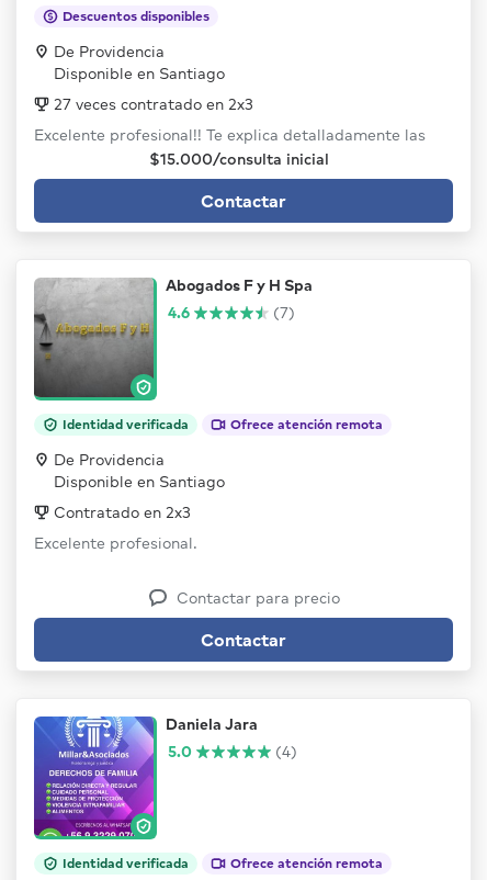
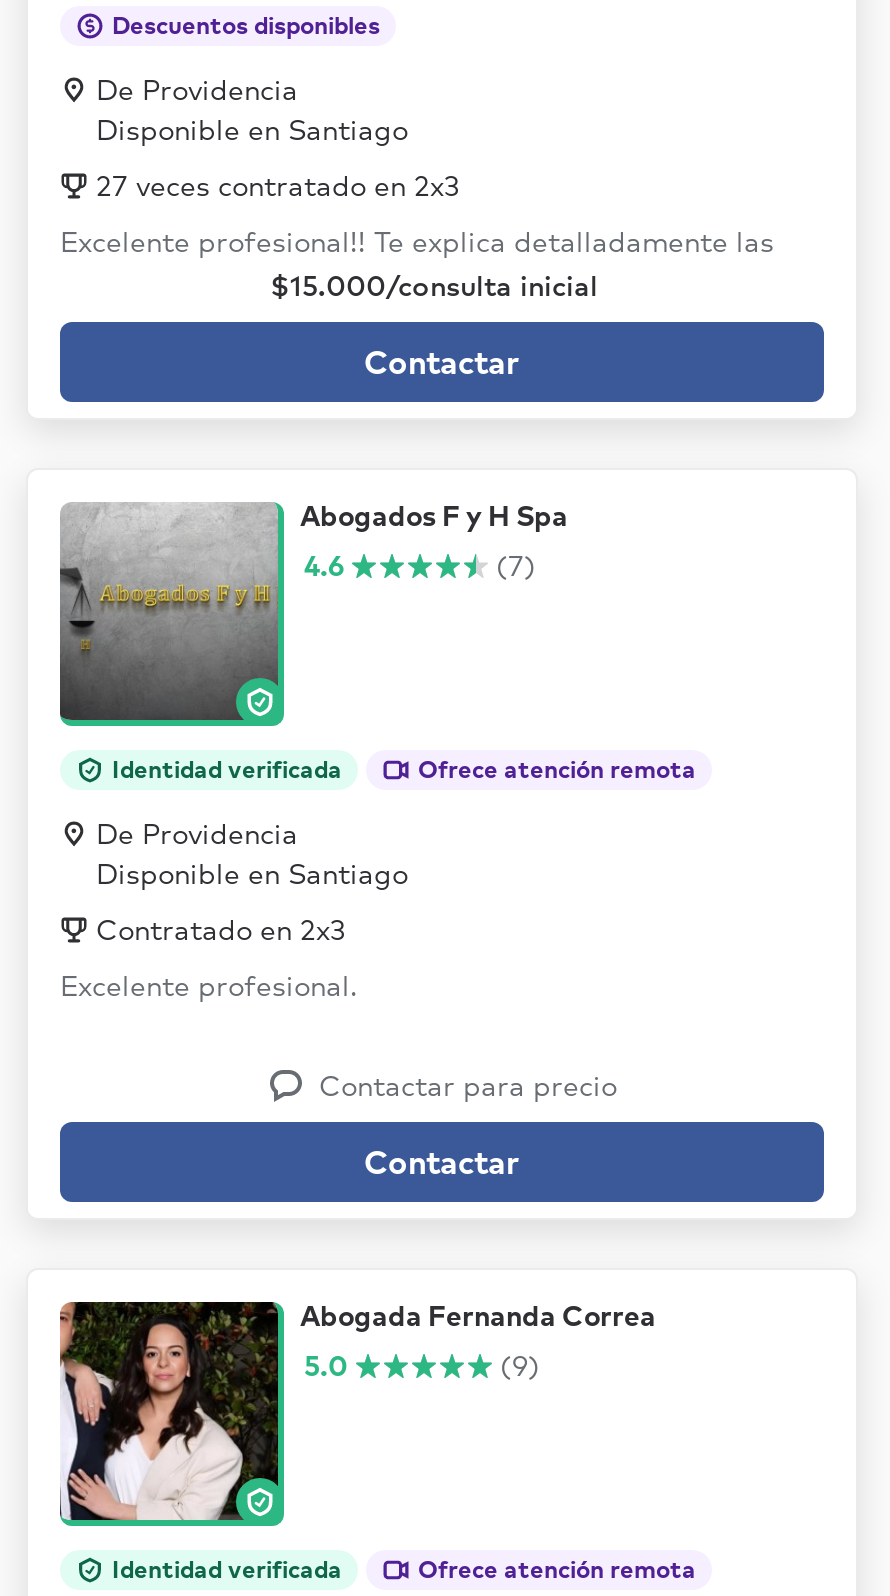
- [image]
- Daniela Jara
+ [image]
+ Abogada Fernanda Correa

- (4)
+ (9)
